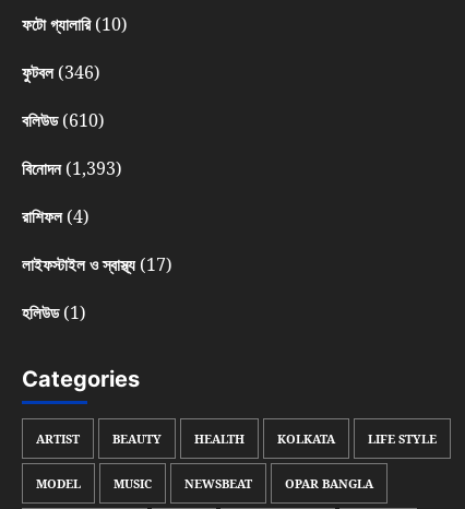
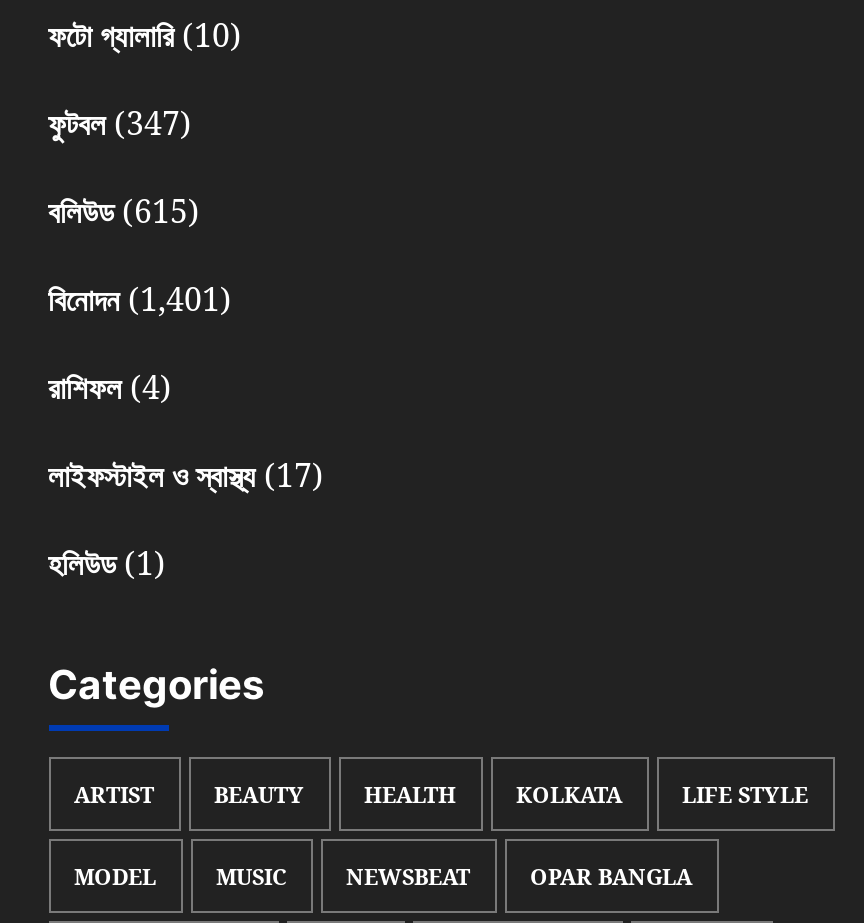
- ফুটবল (346)
+ ফুটবল (347)

- বলিউড (610)
+ বলিউড (615)

- বিনোদন (1,393)
+ বিনোদন (1,401)
